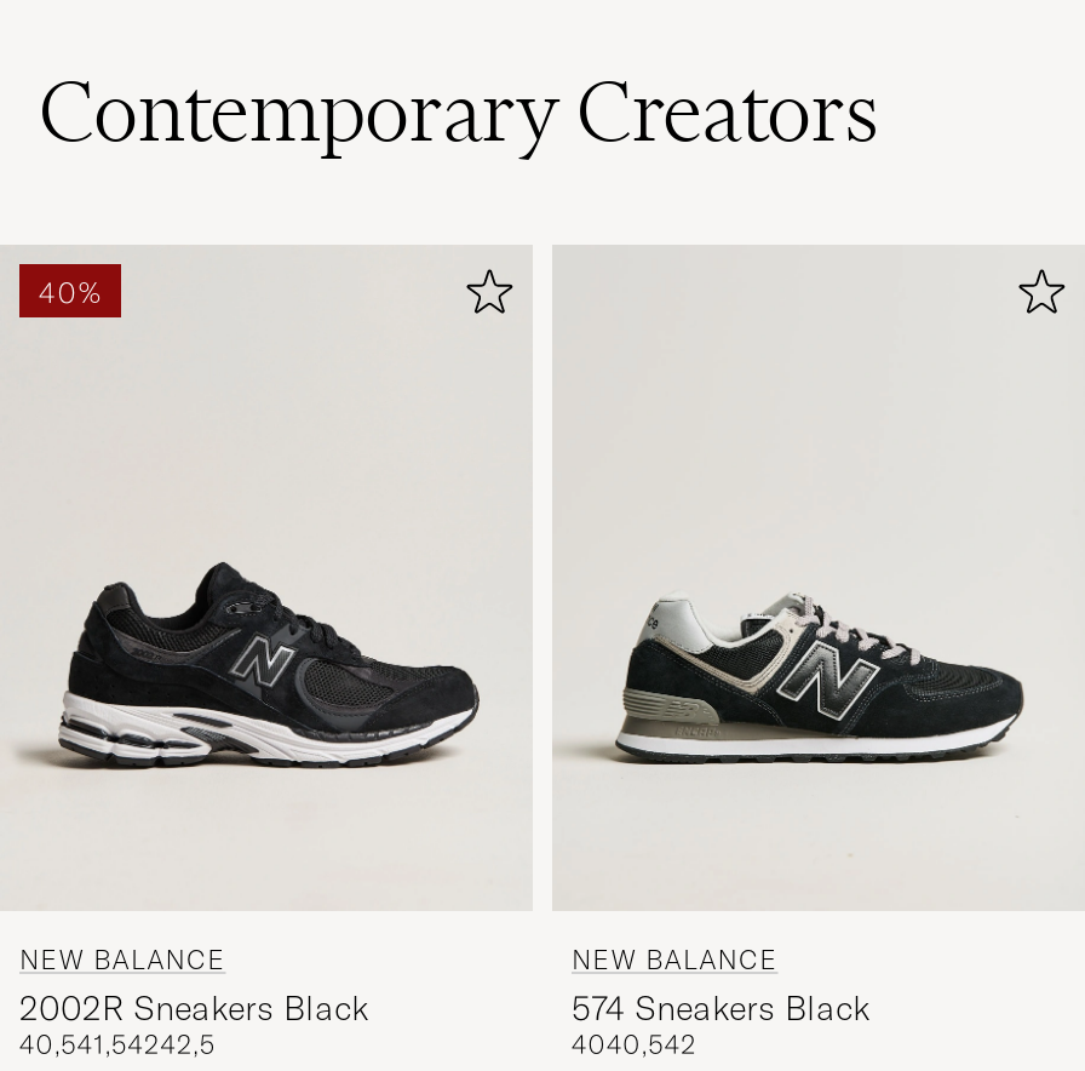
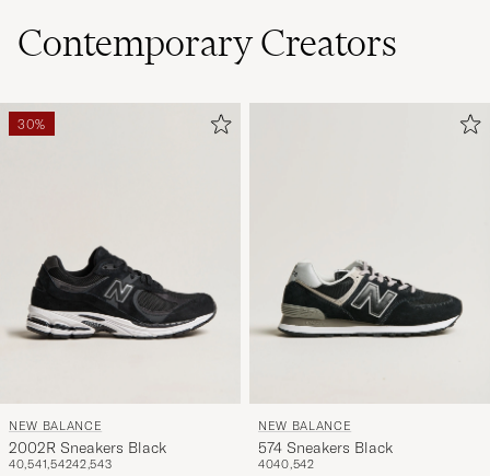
- 40%
+ 30%

- 40,541,54242,5
+ 40,541,54242,543
